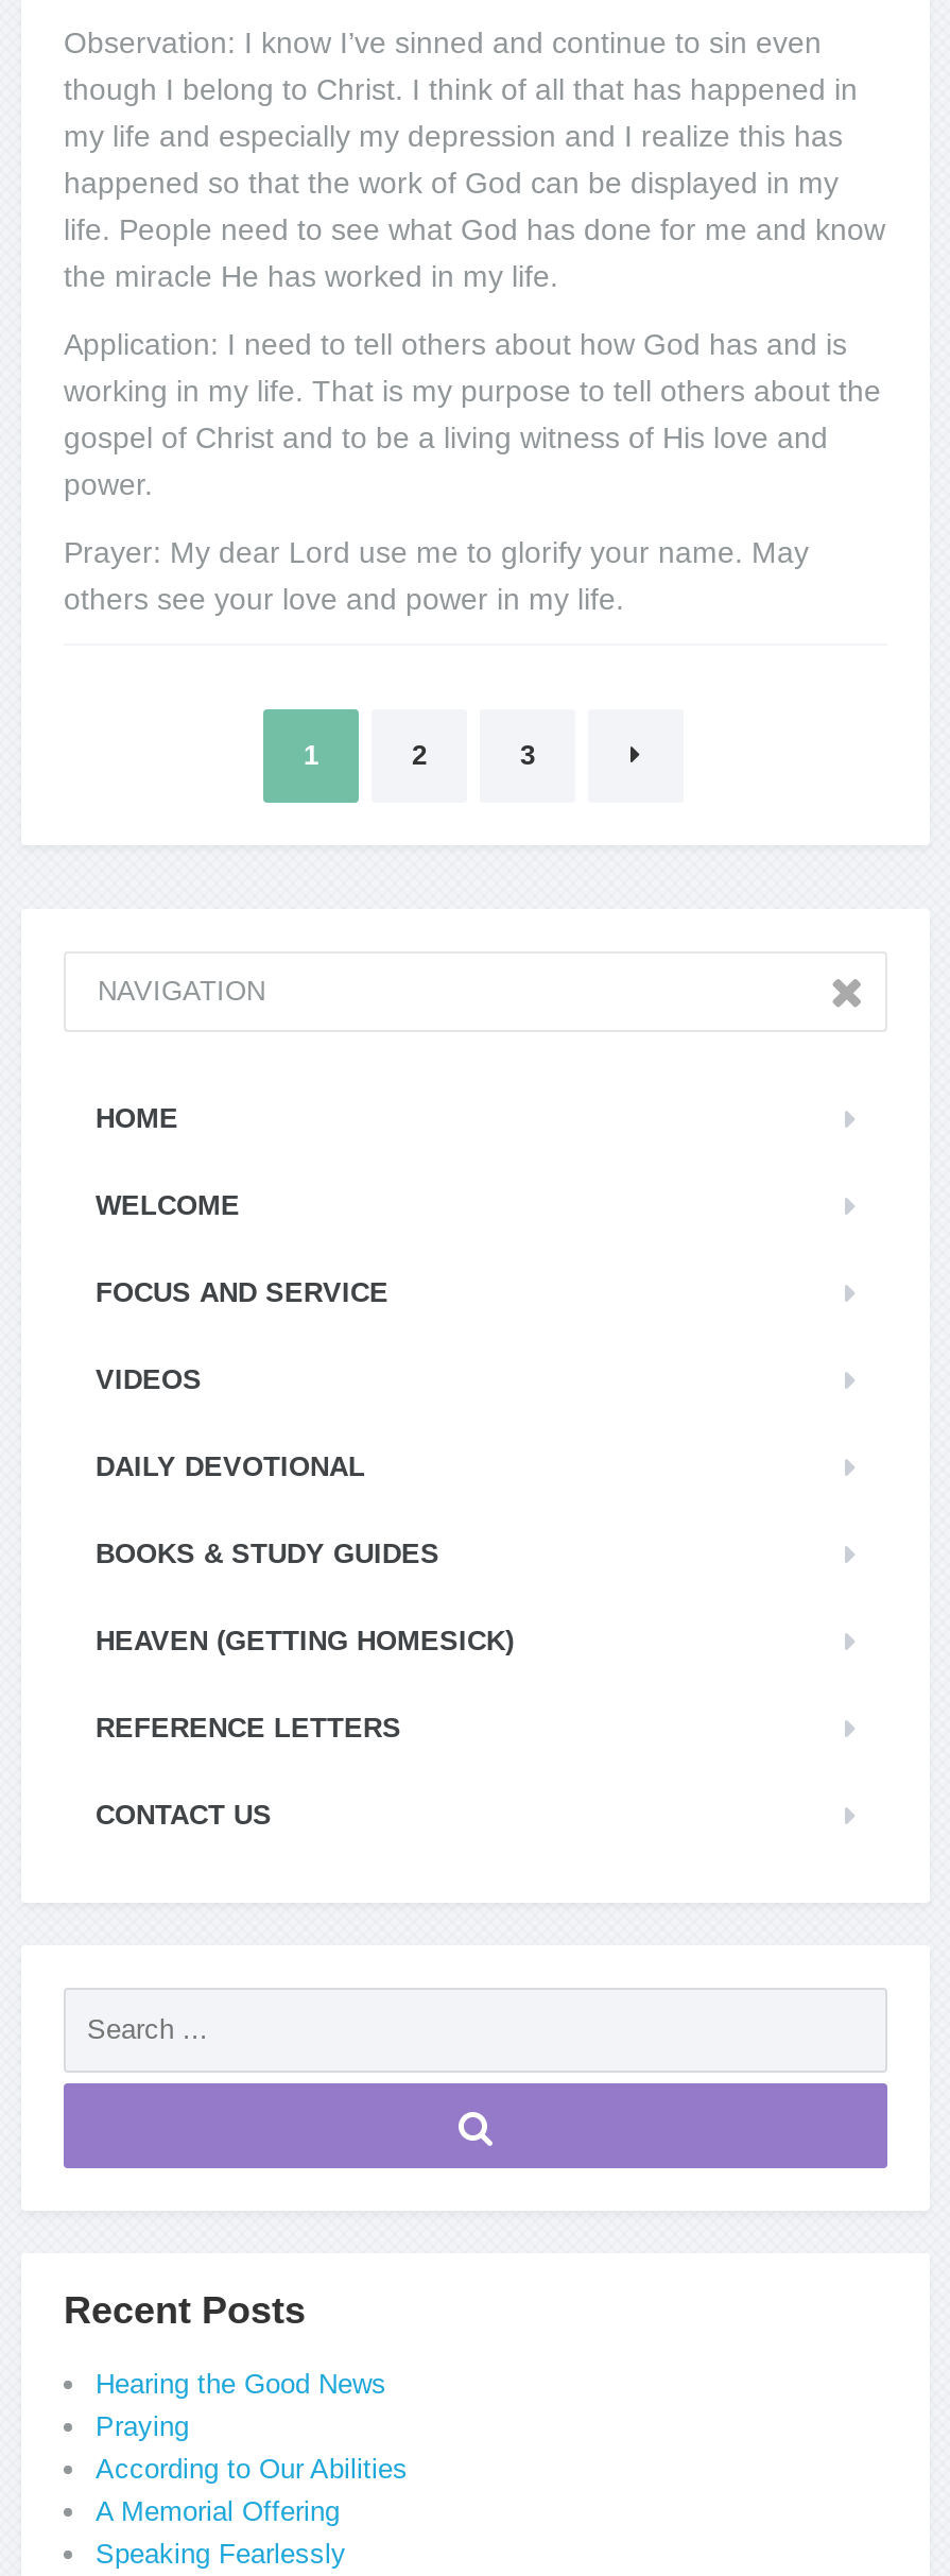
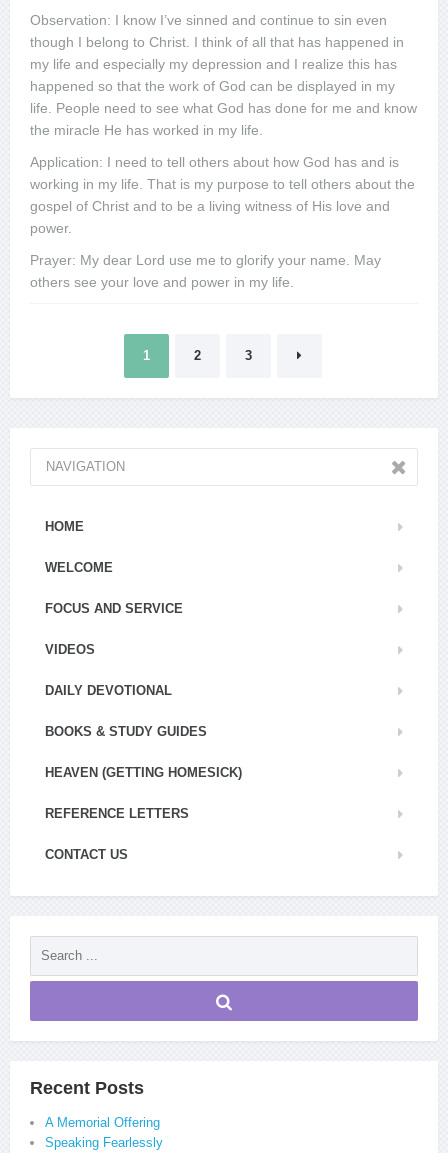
- Hearing the Good News
- Praying
- According to Our Abilities
